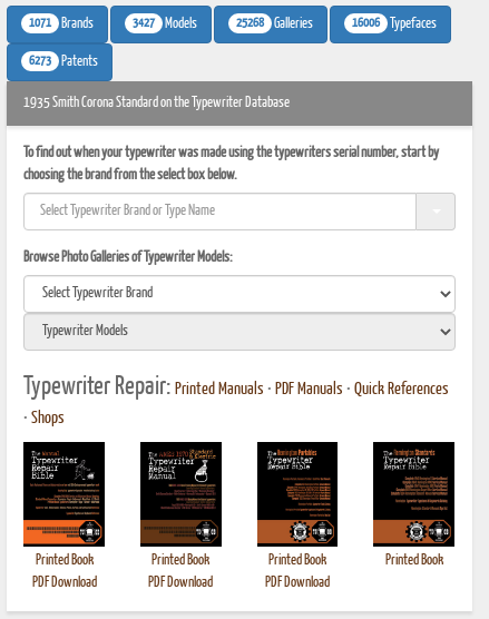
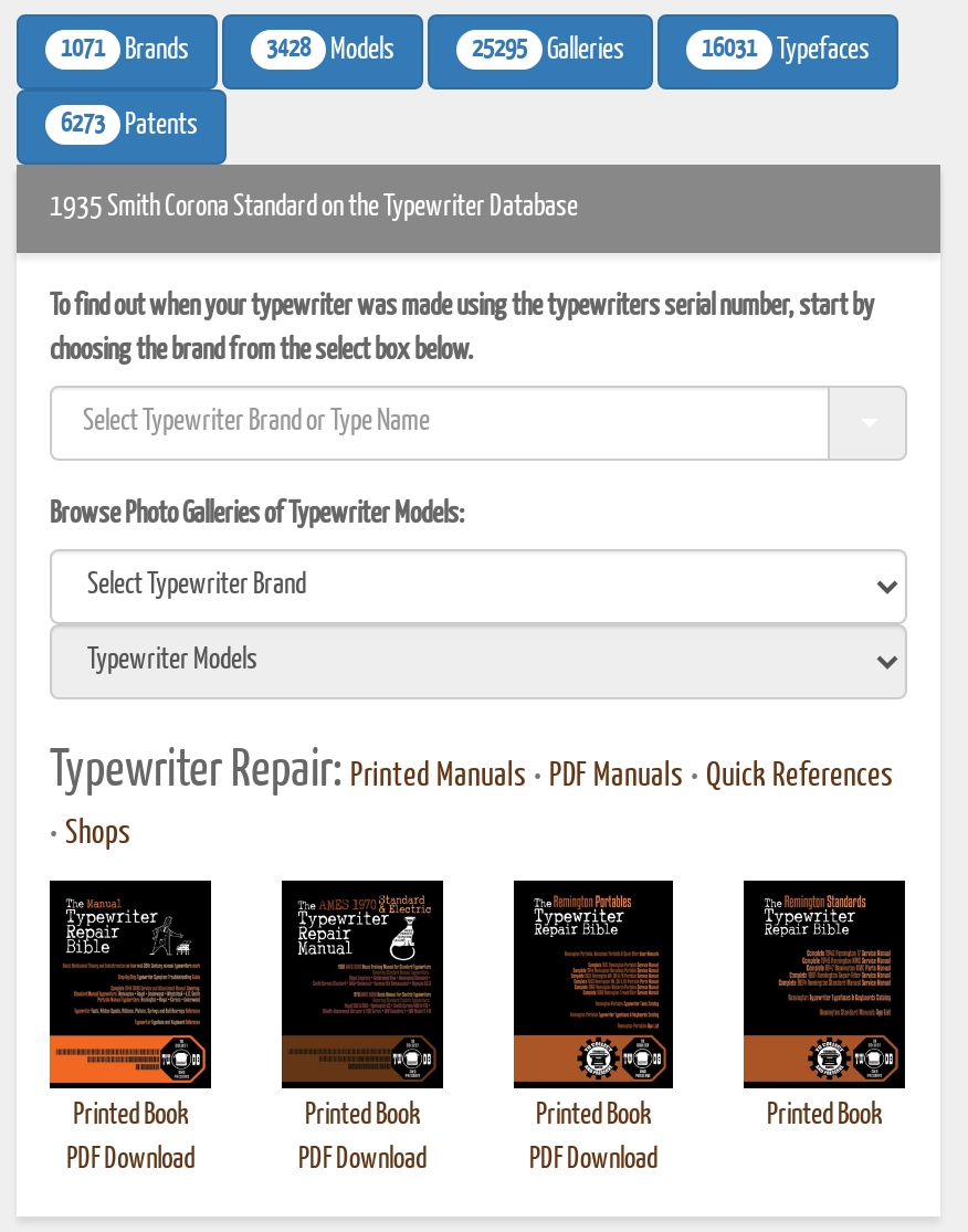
- 3427 Models
+ 3428 Models

- 25268 Galleries
+ 25295 Galleries

- 16006 Typefaces
+ 16031 Typefaces
